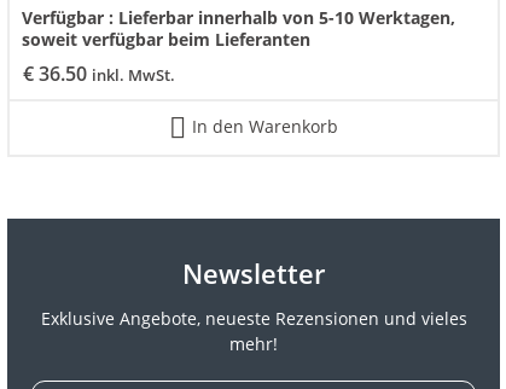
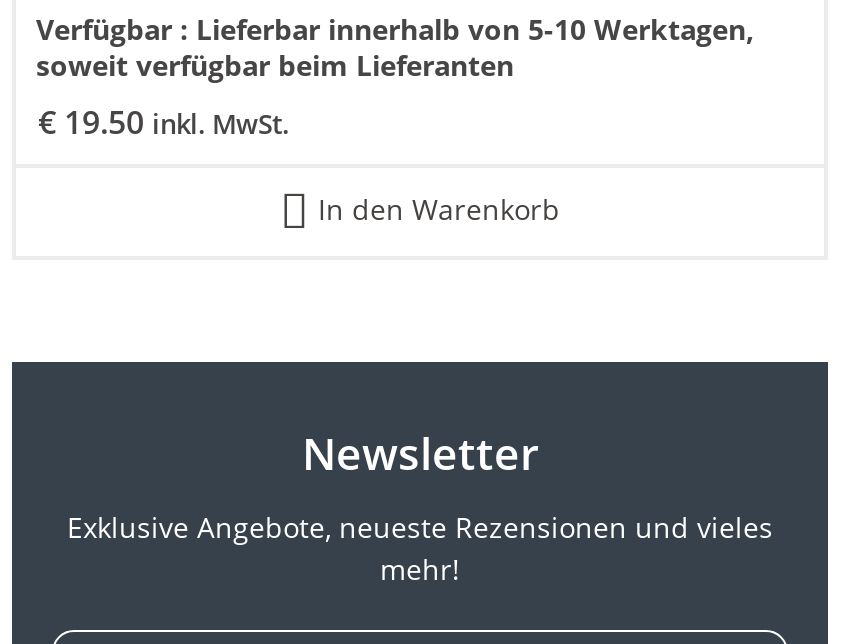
- €36.50 inkl. MwSt.
+ €19.50 inkl. MwSt.
